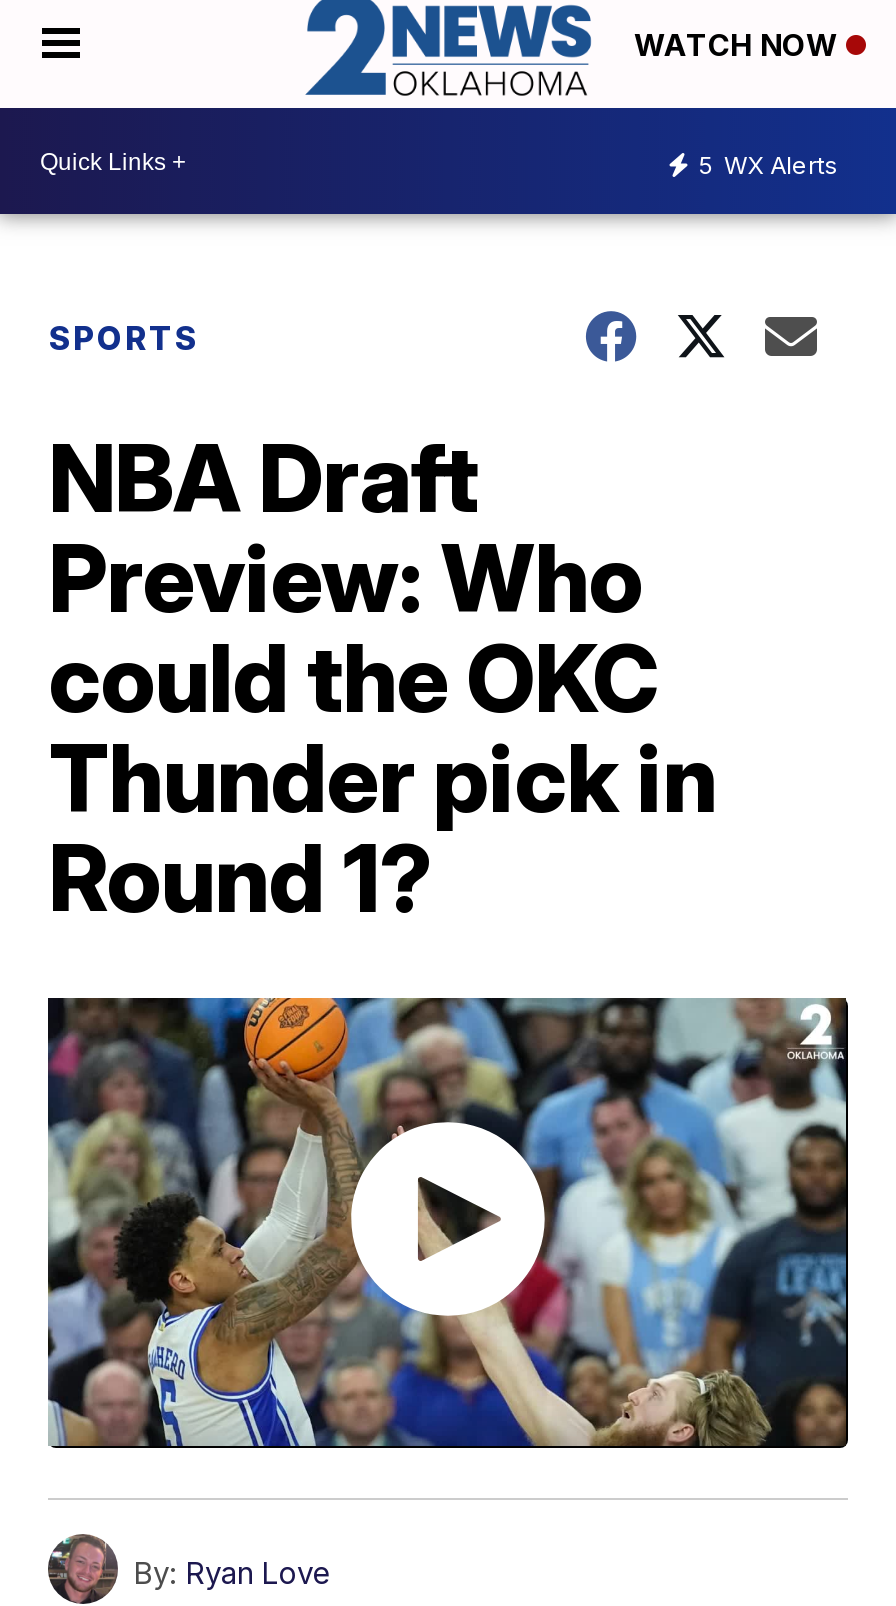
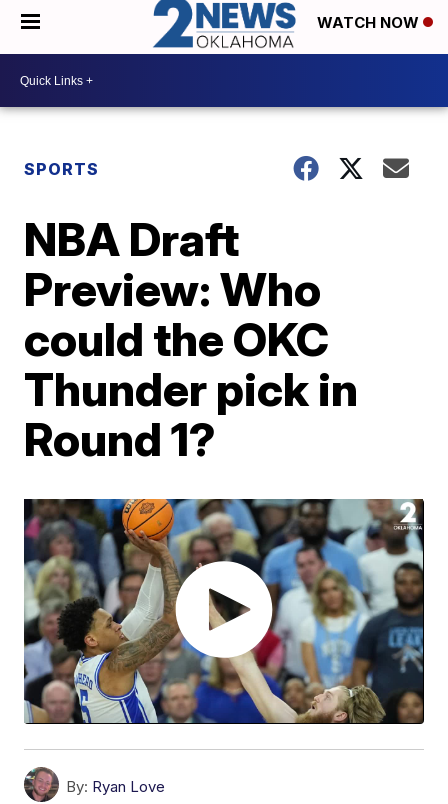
- 5 WX Alerts
